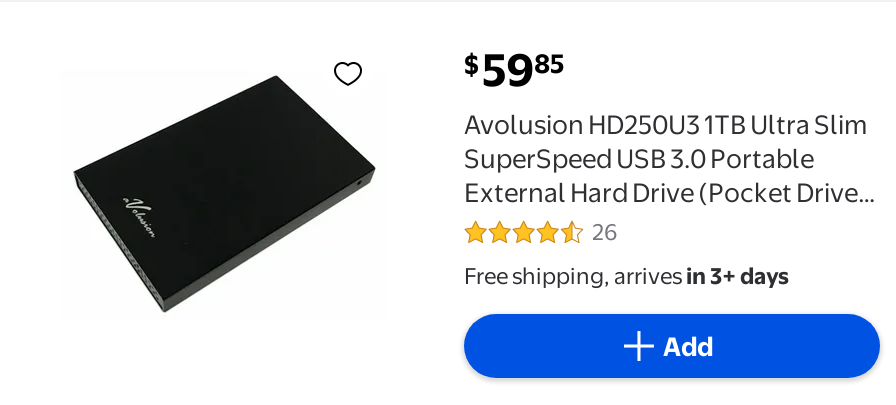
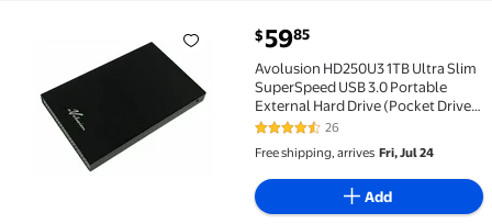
- Free shipping, arrives in 3+ days
+ Free shipping, arrives Fri, Jul 24
